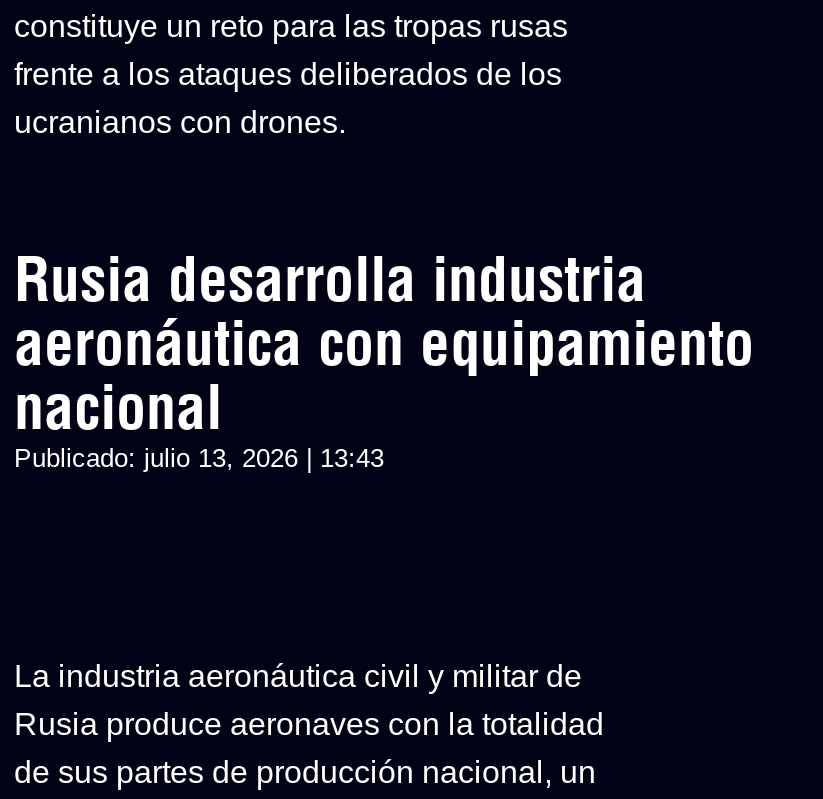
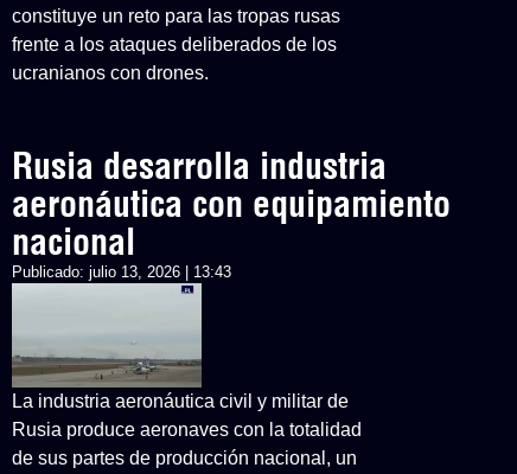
+ [image]
